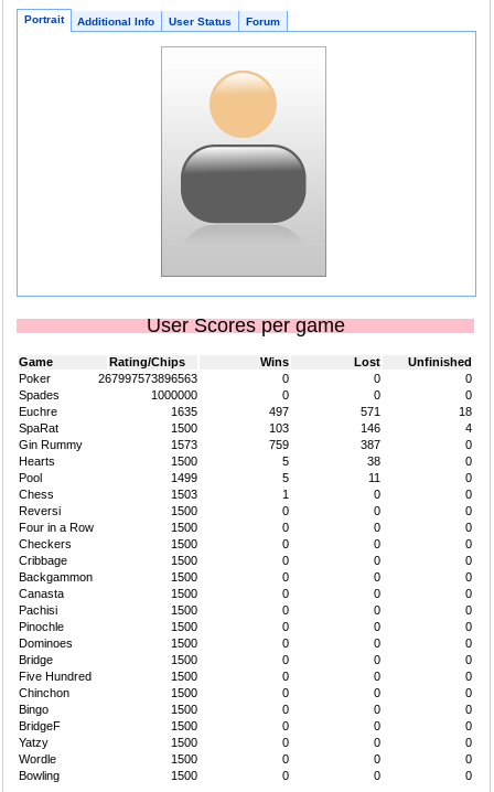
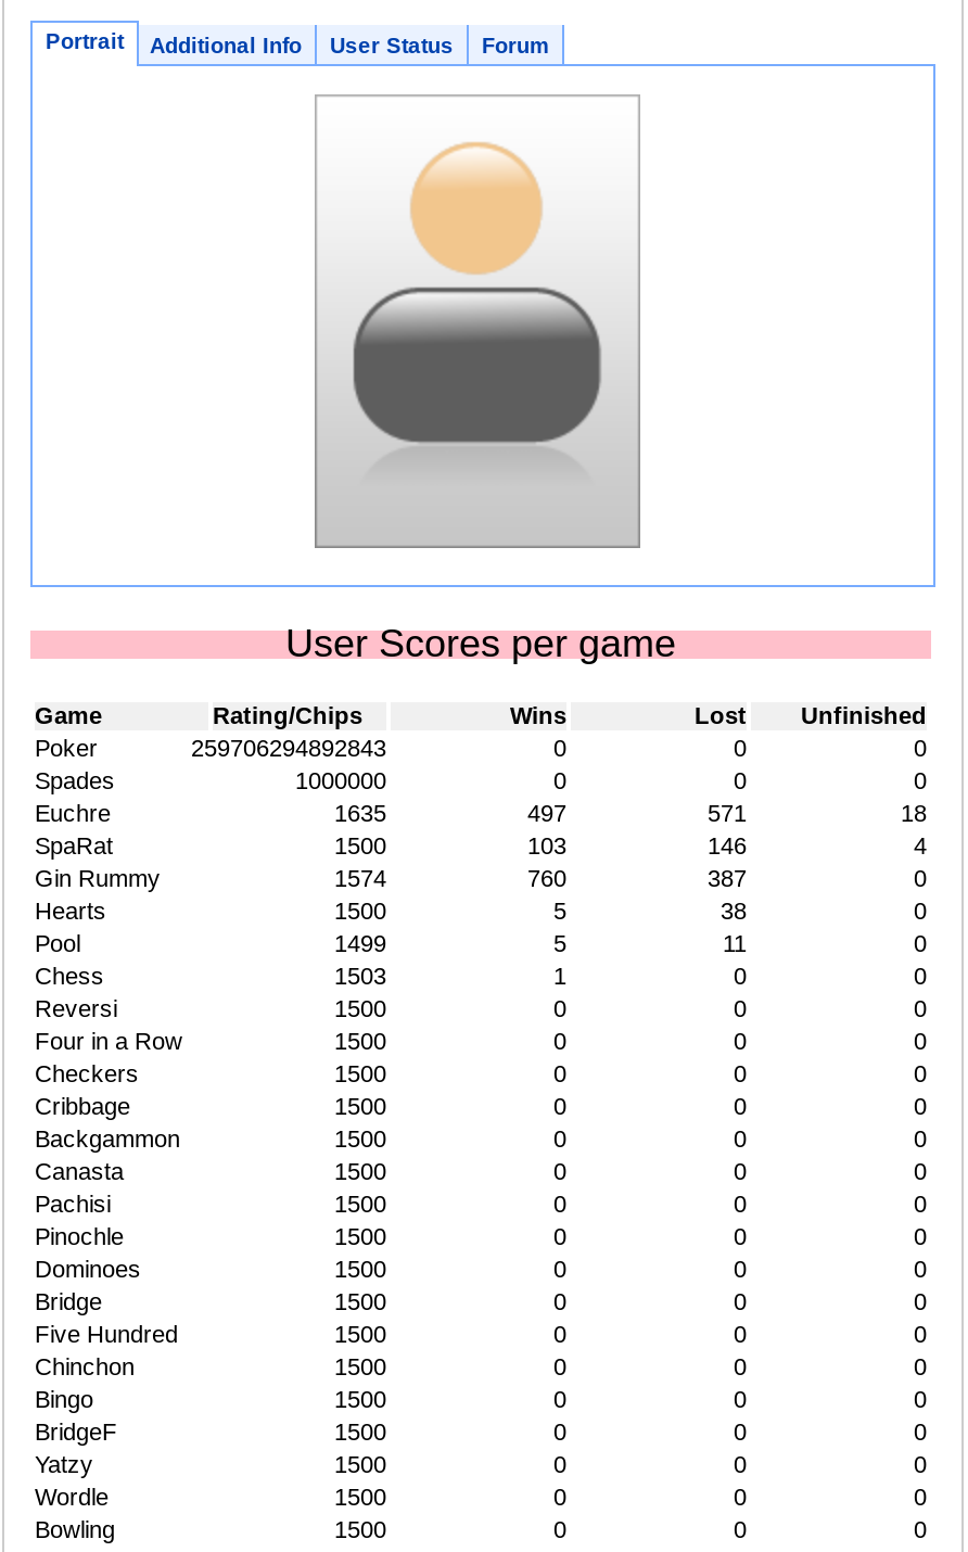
- 267997573896563
+ 259706294892843

- 1573
+ 1574

- 759
+ 760
